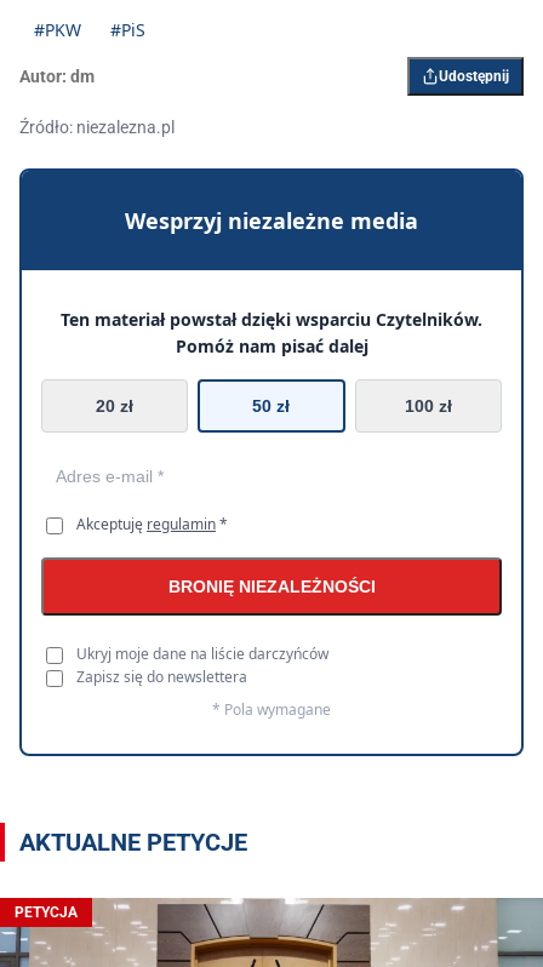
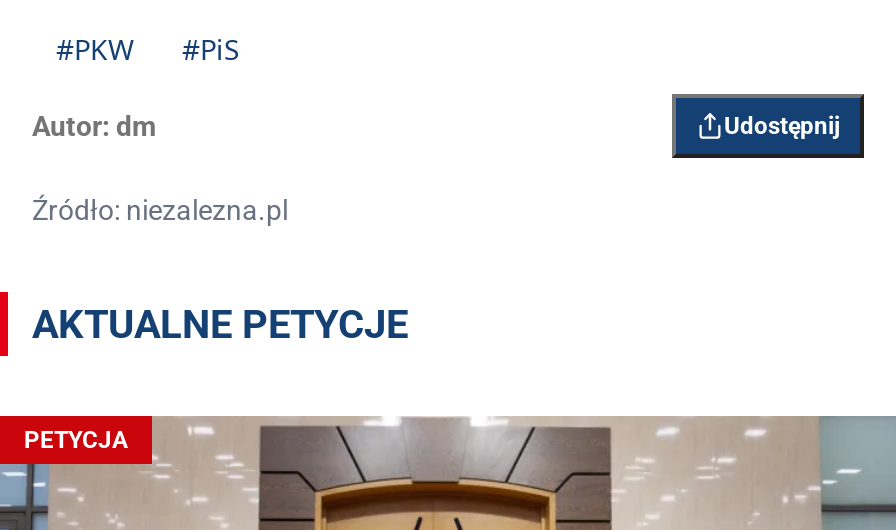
- [image]
- Wesprzyj niezależne media
- Ten materiał powstał dzięki wsparciu Czytelników.
- Pomóż nam pisać dalej
- 20 zł
- 50 zł
- 100 zł

- Akceptuję regulamin *
- BRONIĘ NIEZALEŻNOŚCI
- Ukryj moje dane na liście darczyńców
- Zapisz się do newslettera
- * Pola wymagane
